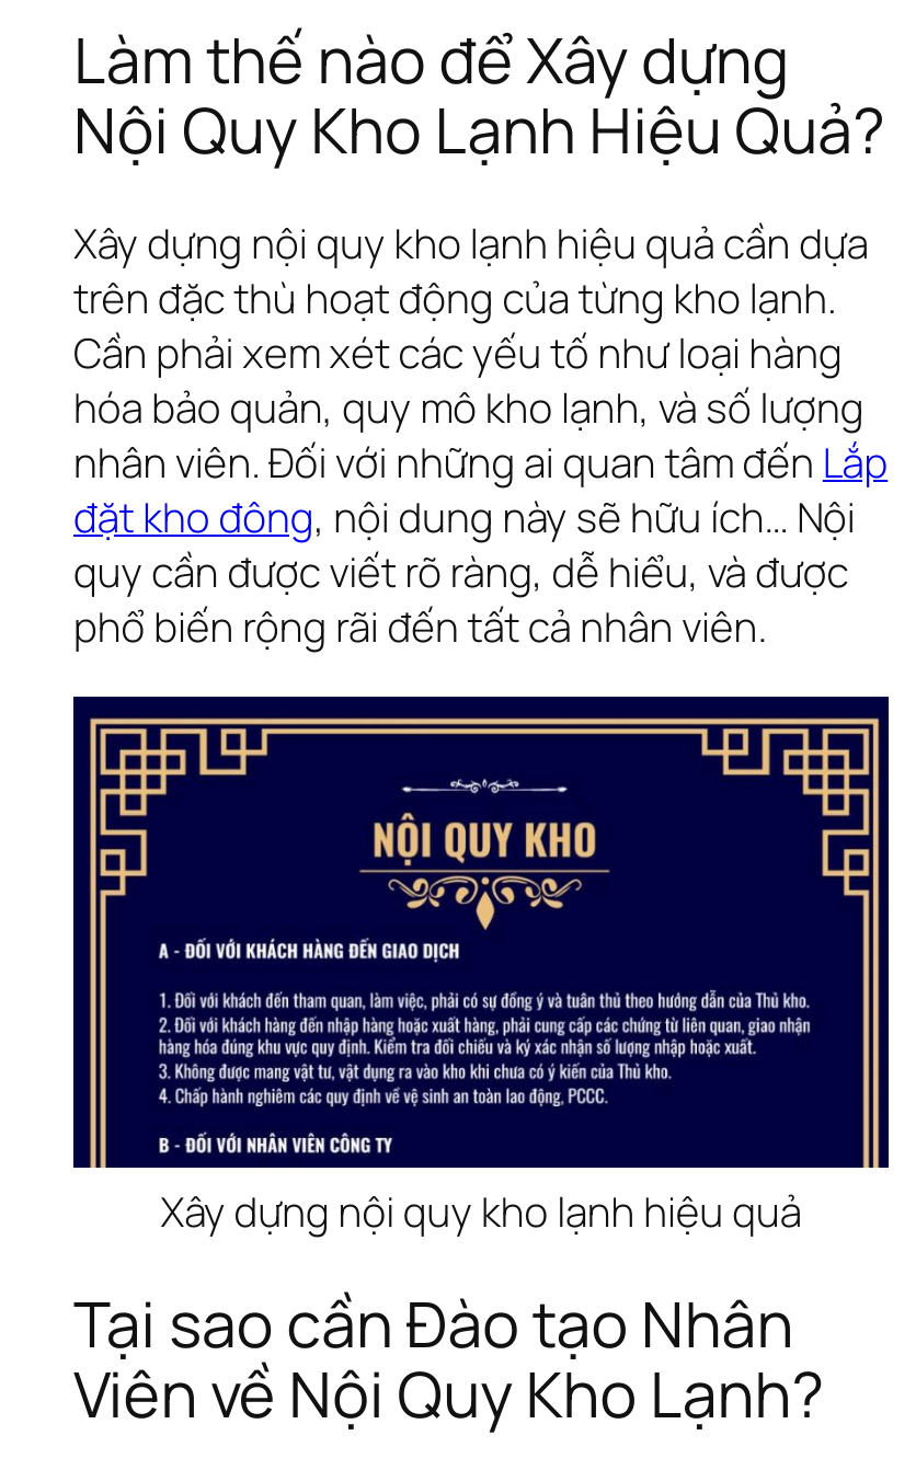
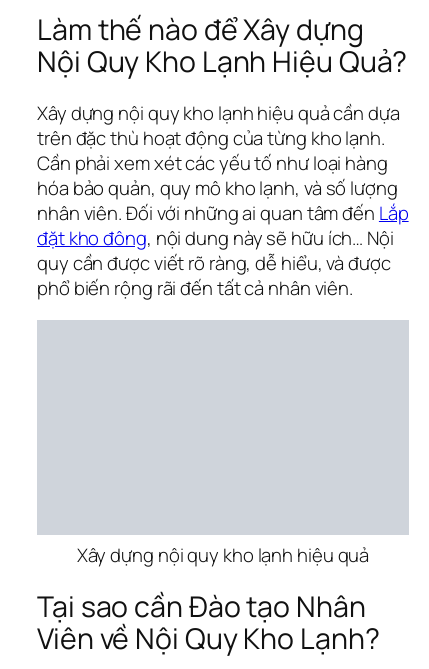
- [image]
